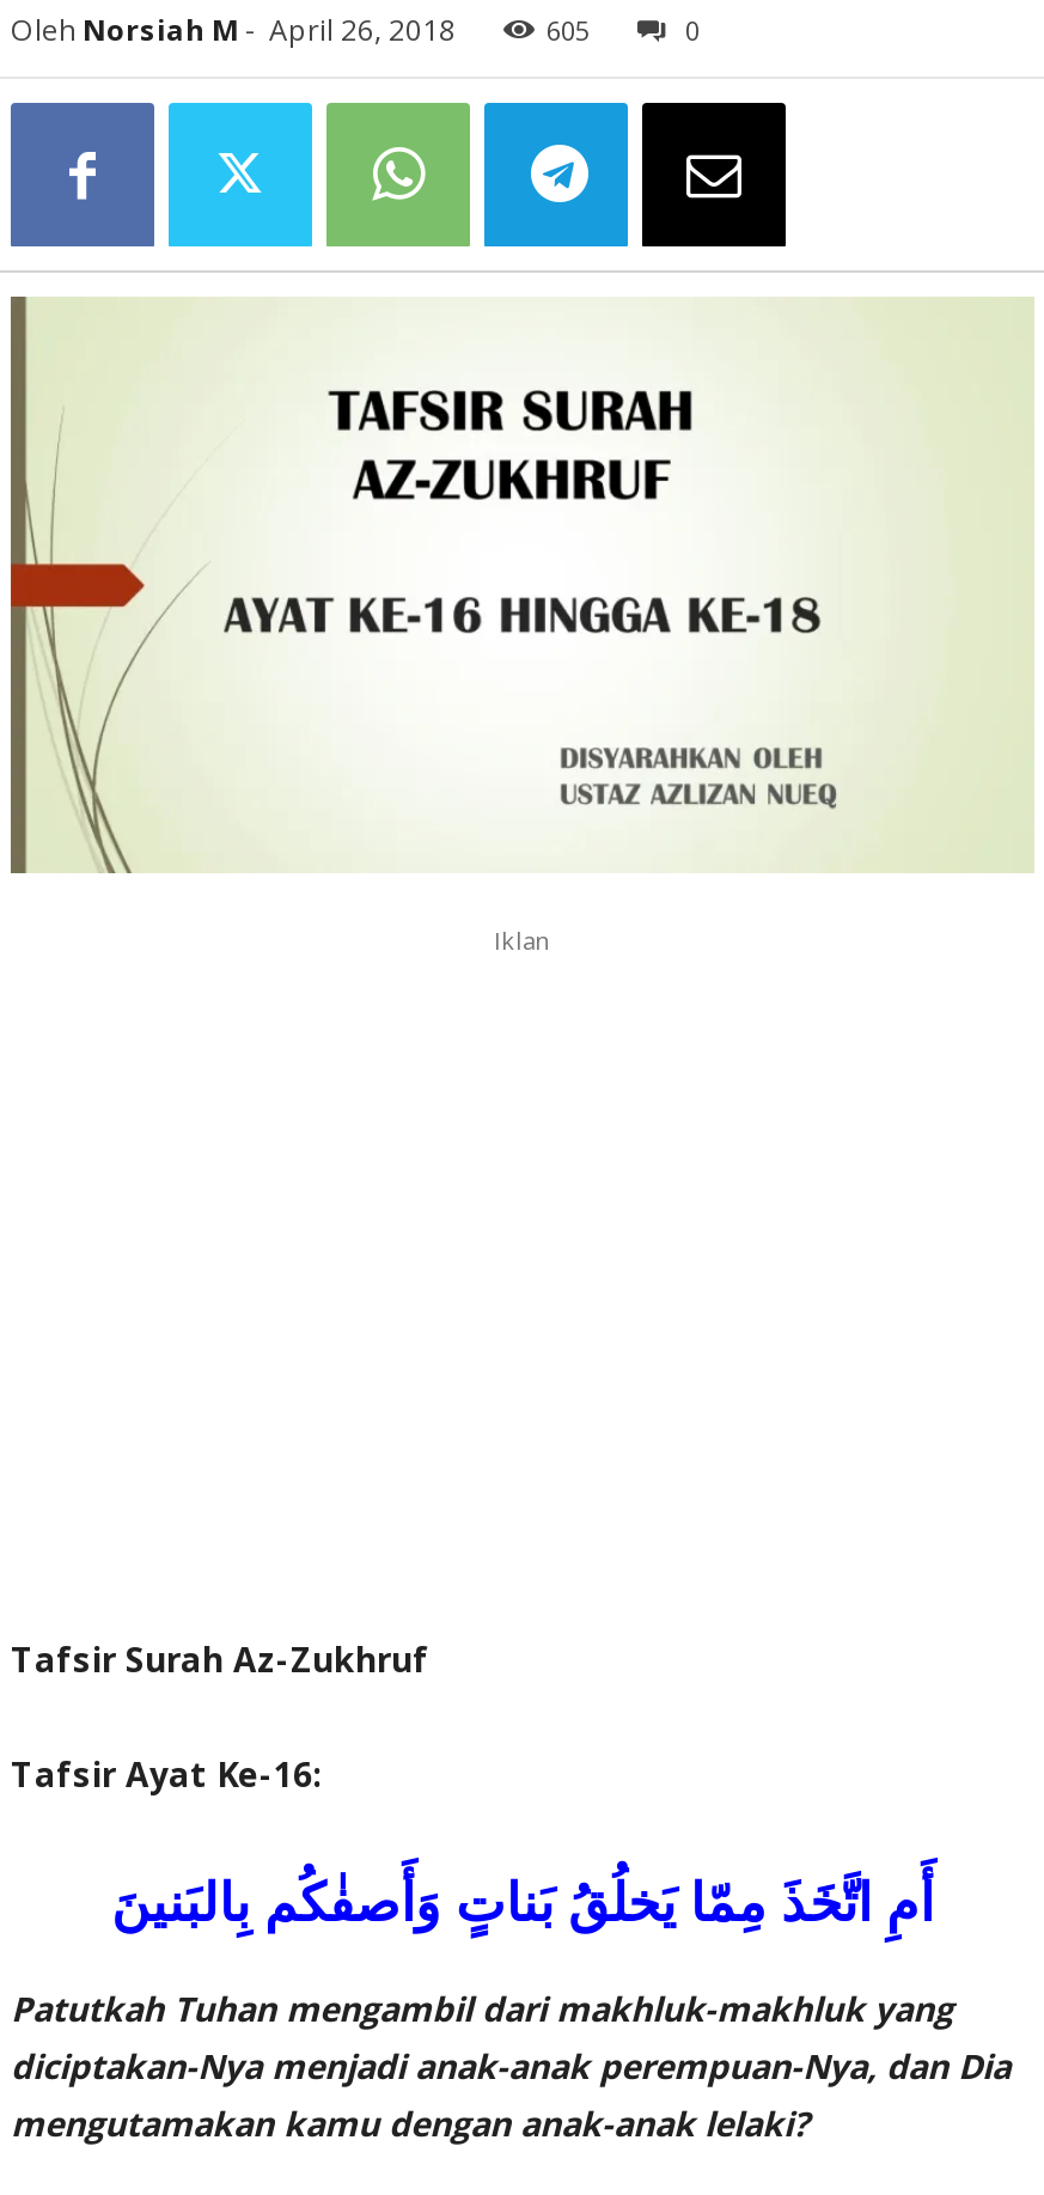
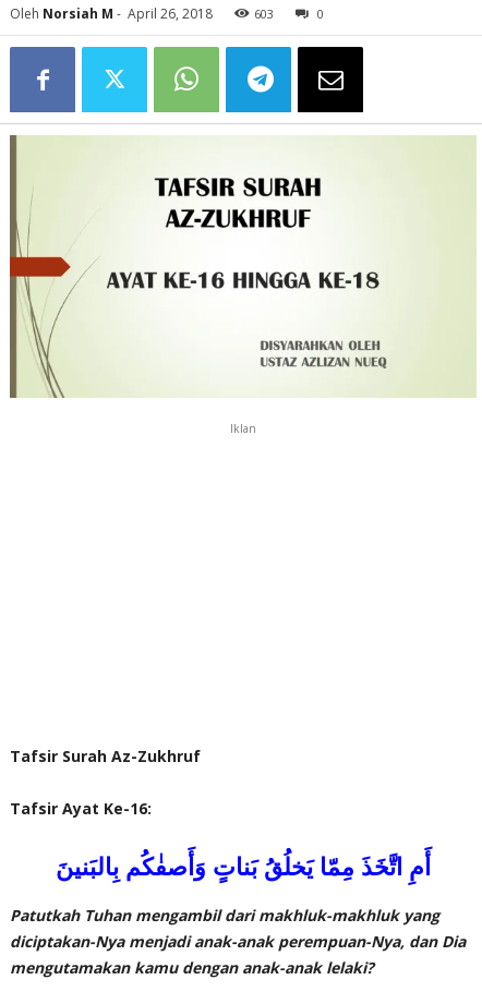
- 605
+ 603
